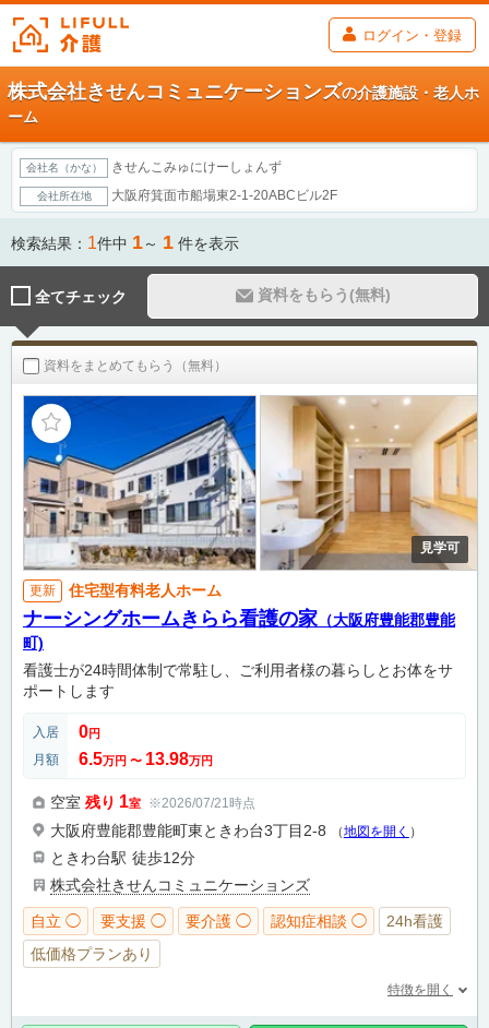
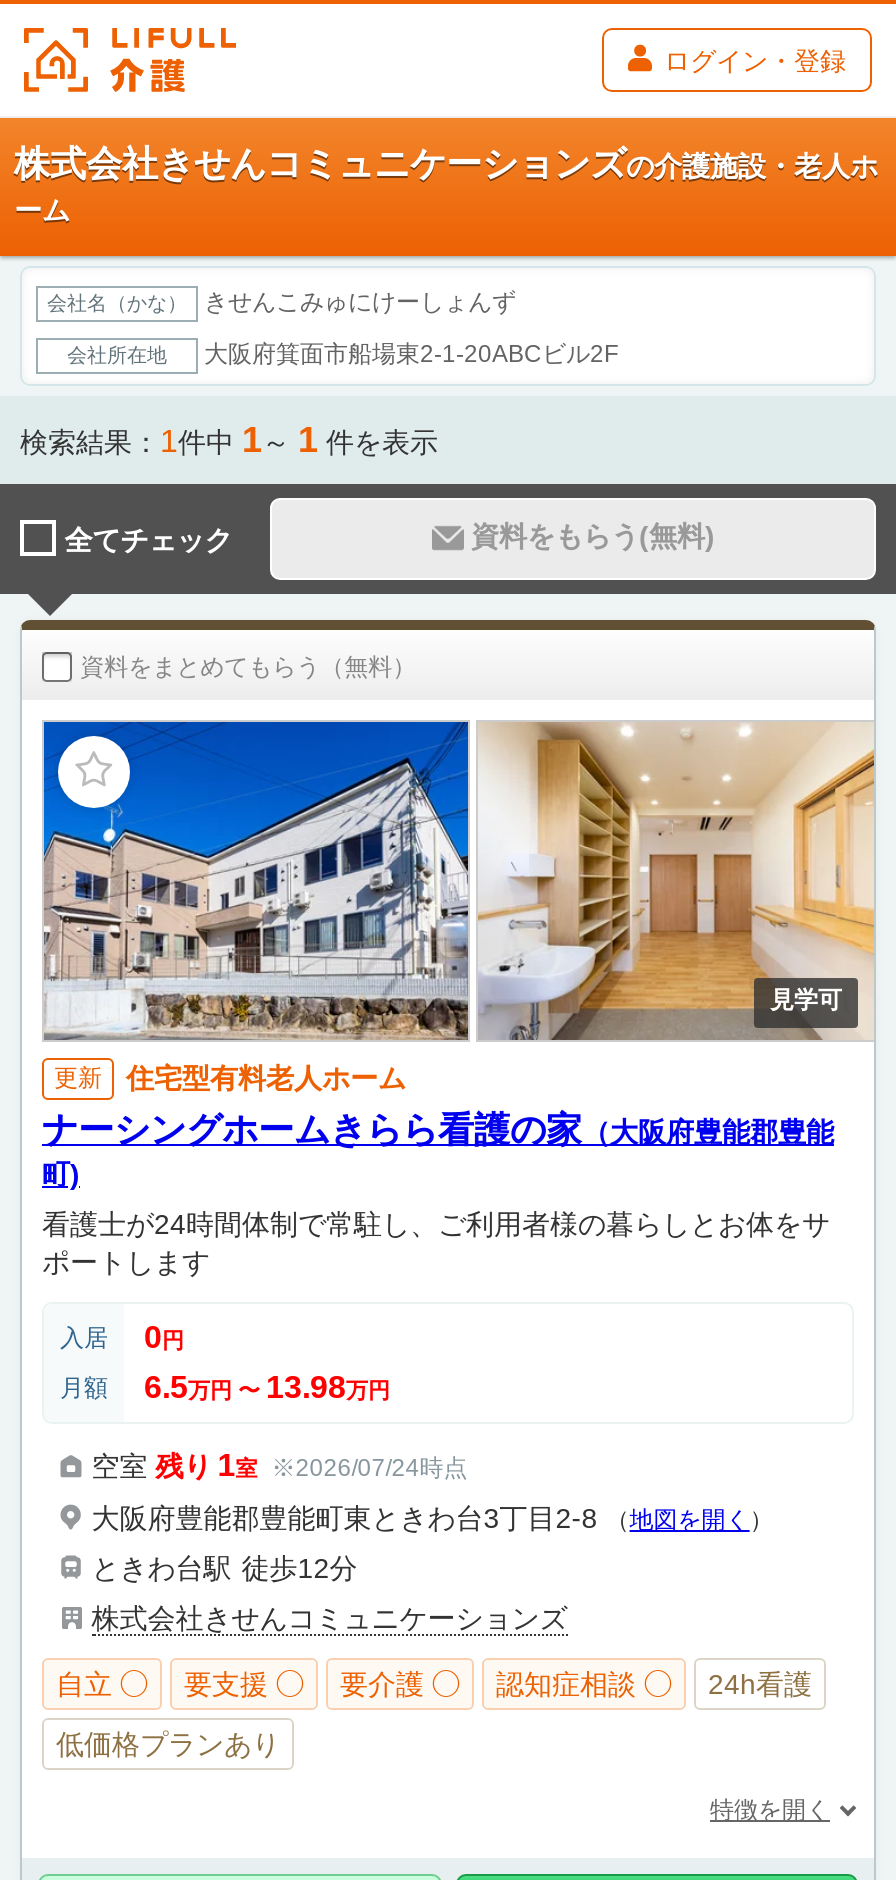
- 空室残り 1室 ※2026/07/21時点
+ 空室残り 1室 ※2026/07/24時点
